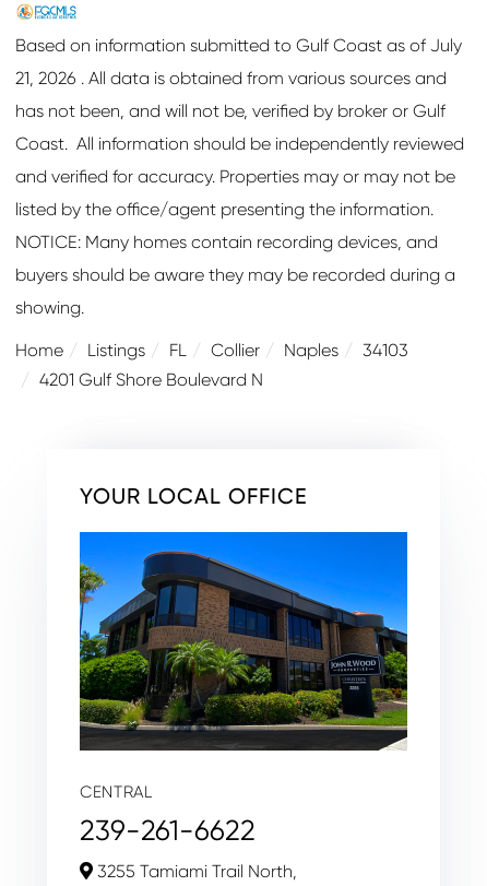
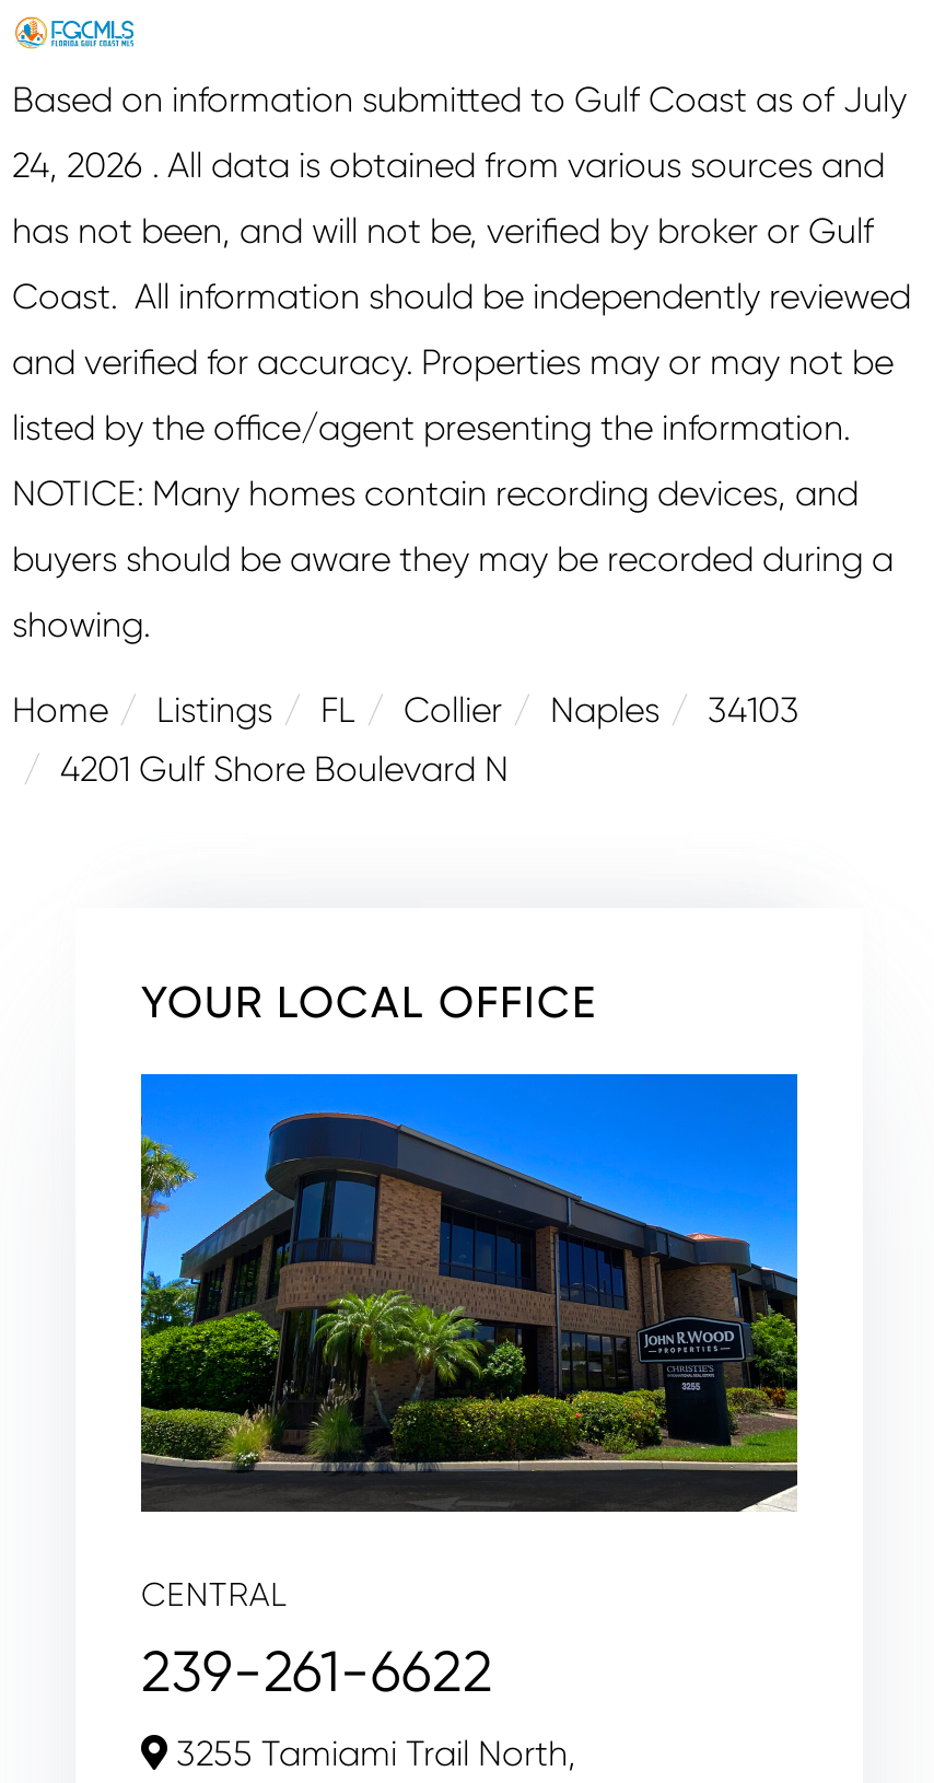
- 21, 2026 . All data is obtained from various sources and
+ 24, 2026 . All data is obtained from various sources and
